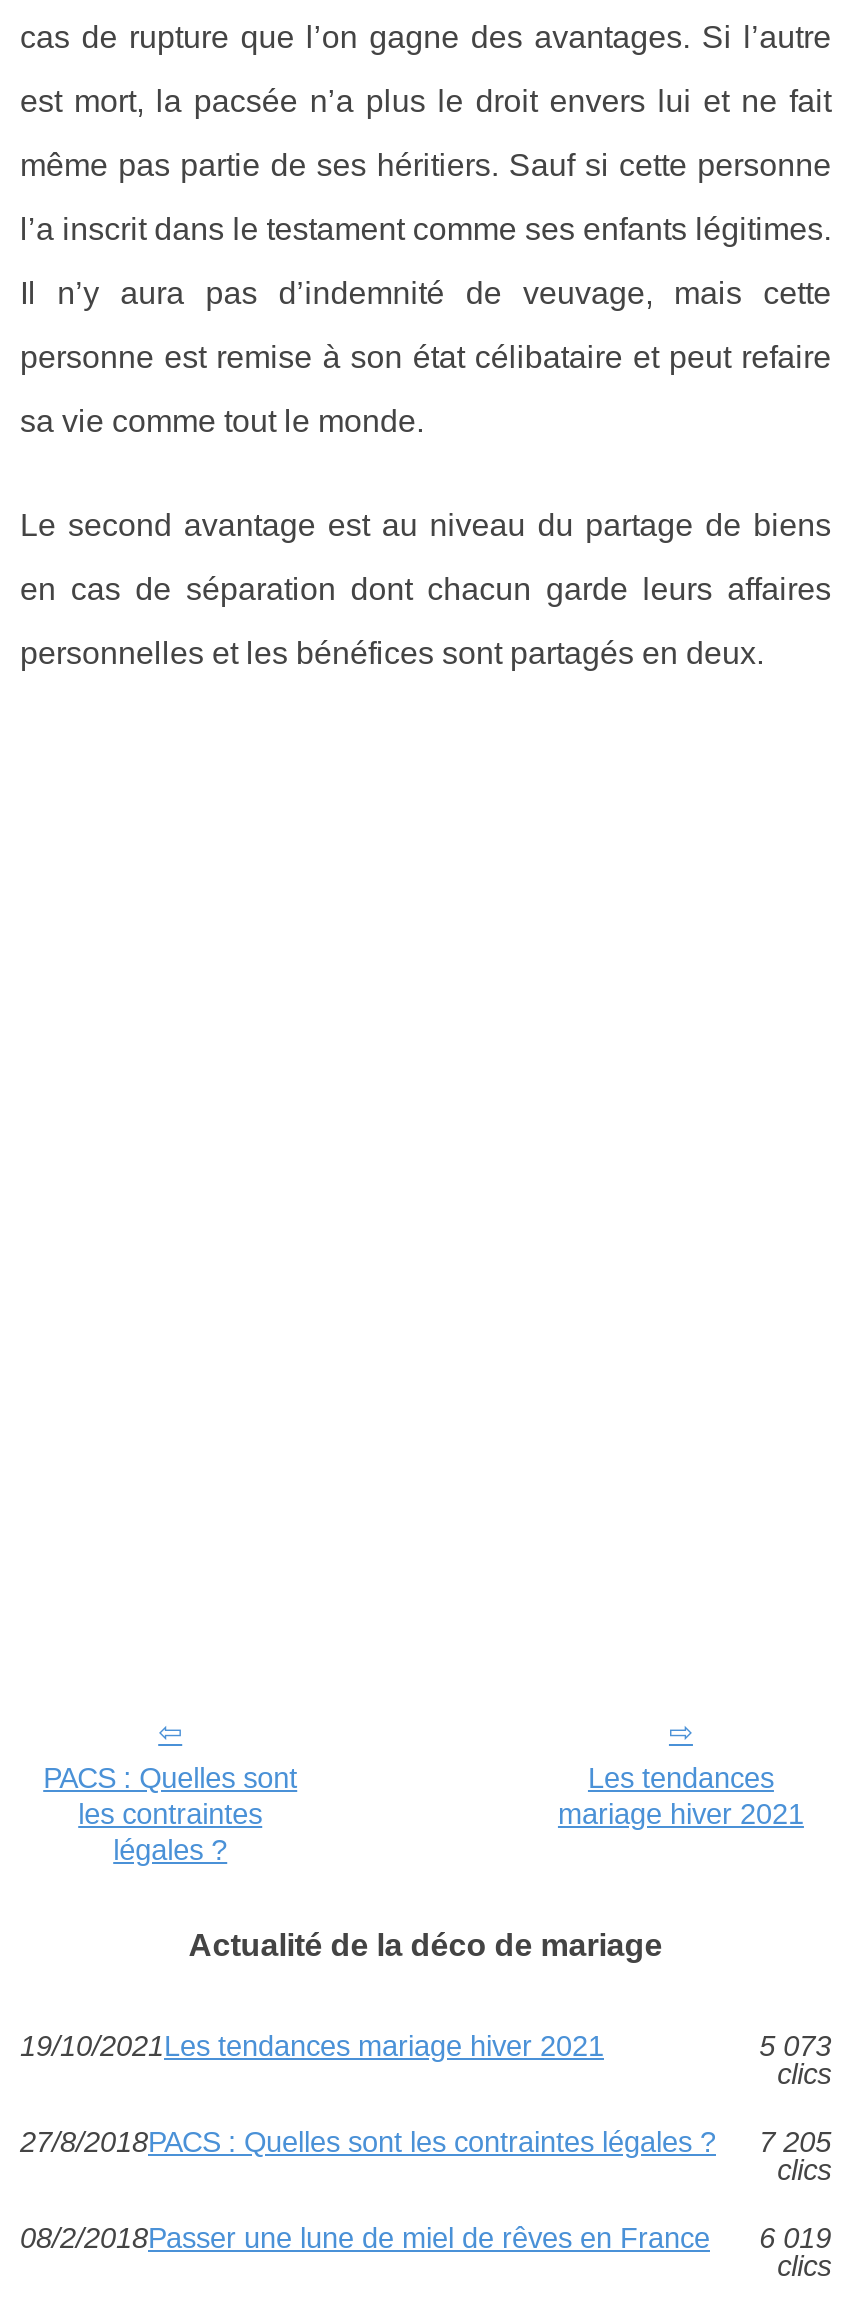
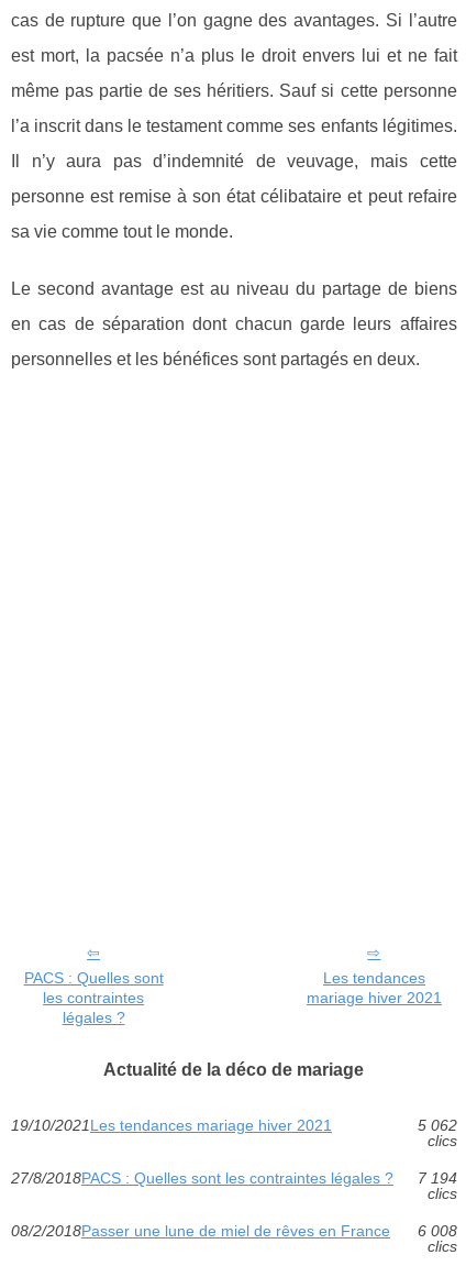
- 5 073
+ 5 062

- 27/8/2018PACS : Quelles sont les contraintes légales ? 7 205
+ 27/8/2018PACS : Quelles sont les contraintes légales ? 7 194

- 08/2/2018Passer une lune de miel de rêves en France 6 019
+ 08/2/2018Passer une lune de miel de rêves en France 6 008
